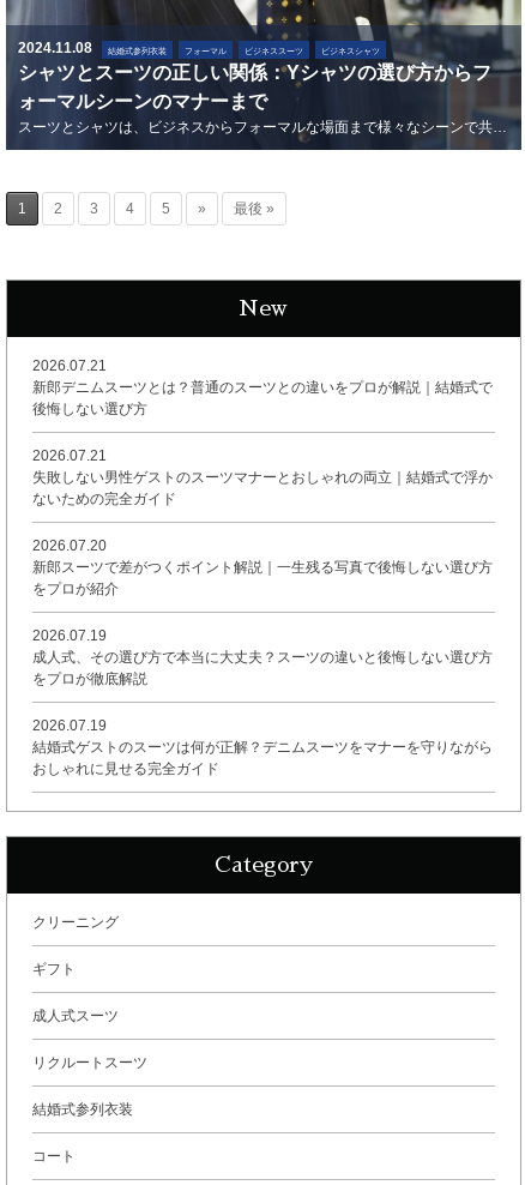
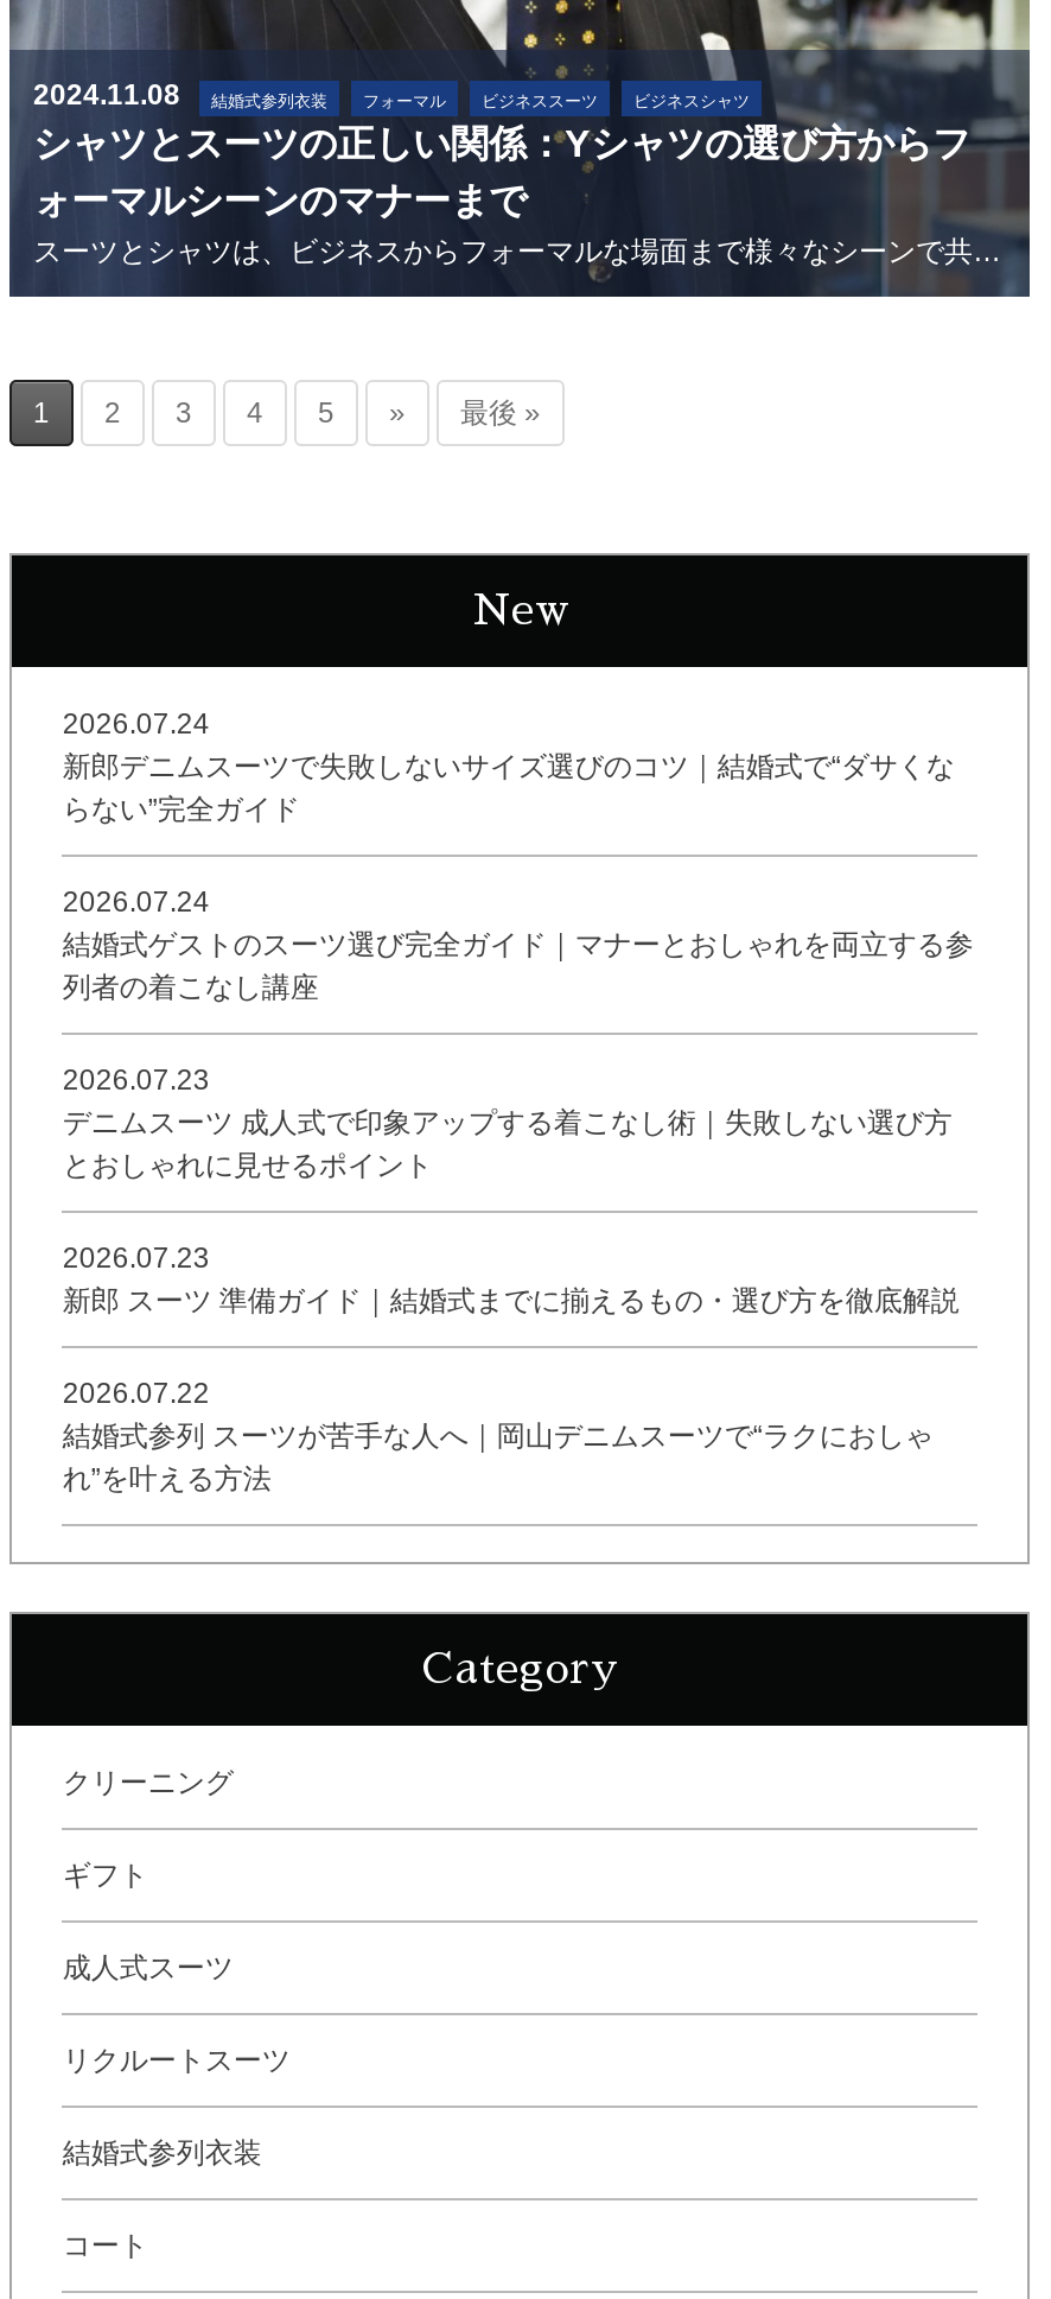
- 2026.07.21
- 新郎デニムスーツとは？普通のスーツとの違いをプロが解説｜結婚式で
- 後悔しない選び方
+ 2026.07.24
+ 新郎デニムスーツで失敗しないサイズ選びのコツ｜結婚式で“ダサくな
+ らない”完全ガイド

- 2026.07.21
- 失敗しない男性ゲストのスーツマナーとおしゃれの両立｜結婚式で浮か
- ないための完全ガイド
+ 2026.07.24
+ 結婚式ゲストのスーツ選び完全ガイド｜マナーとおしゃれを両立する参
+ 列者の着こなし講座

- 2026.07.20
- 新郎スーツで差がつくポイント解説｜一生残る写真で後悔しない選び方
- をプロが紹介
+ 2026.07.23
+ デニムスーツ 成人式で印象アップする着こなし術｜失敗しない選び方
+ とおしゃれに見せるポイント

- 2026.07.19
- 成人式、その選び方で本当に大丈夫？スーツの違いと後悔しない選び方
- をプロが徹底解説
+ 2026.07.23
+ 新郎 スーツ 準備ガイド｜結婚式までに揃えるもの・選び方を徹底解説

- 2026.07.19
- 結婚式ゲストのスーツは何が正解？デニムスーツをマナーを守りながら
- おしゃれに見せる完全ガイド
+ 2026.07.22
+ 結婚式参列 スーツが苦手な人へ｜岡山デニムスーツで“ラクにおしゃ
+ れ”を叶える方法
